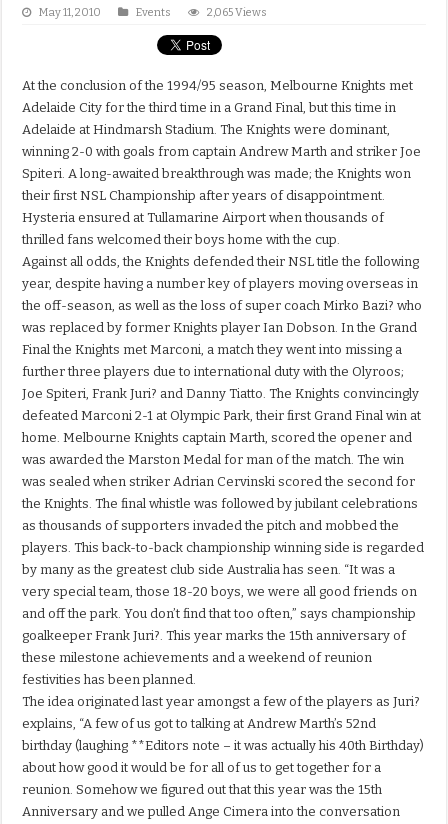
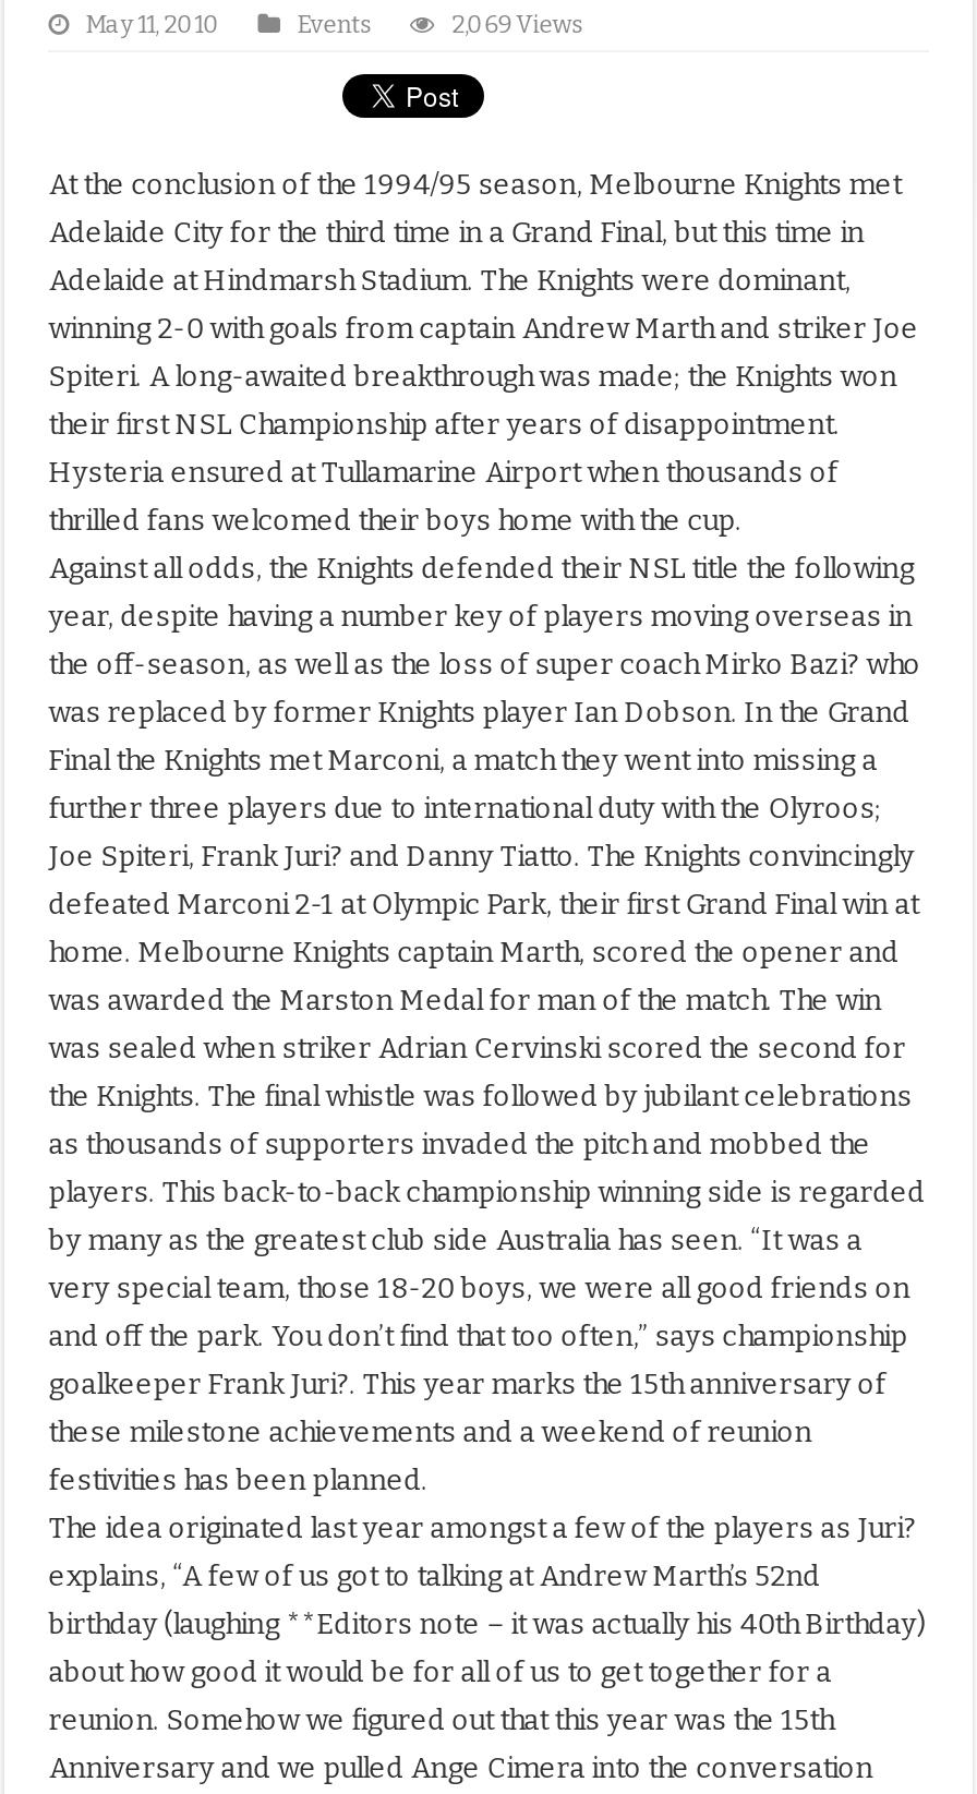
- 2,065 Views
+ 2,069 Views
